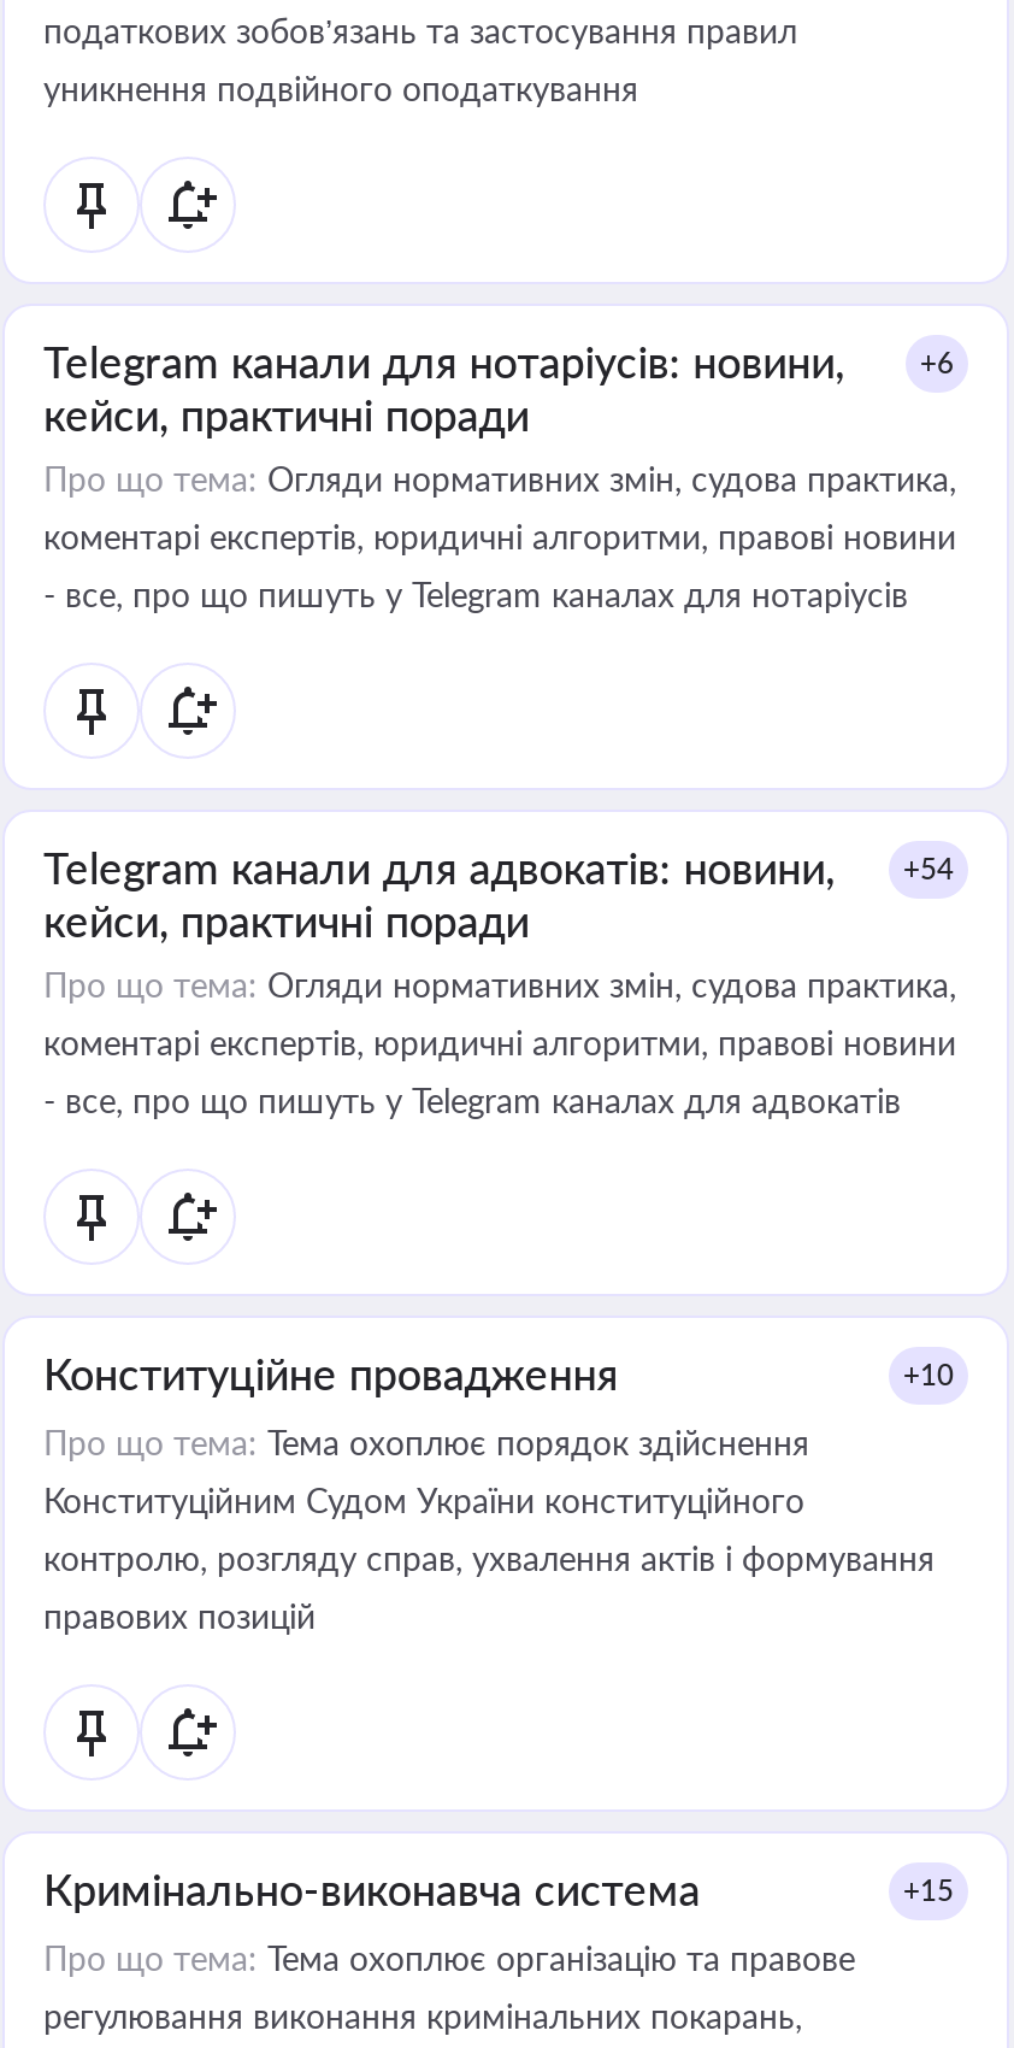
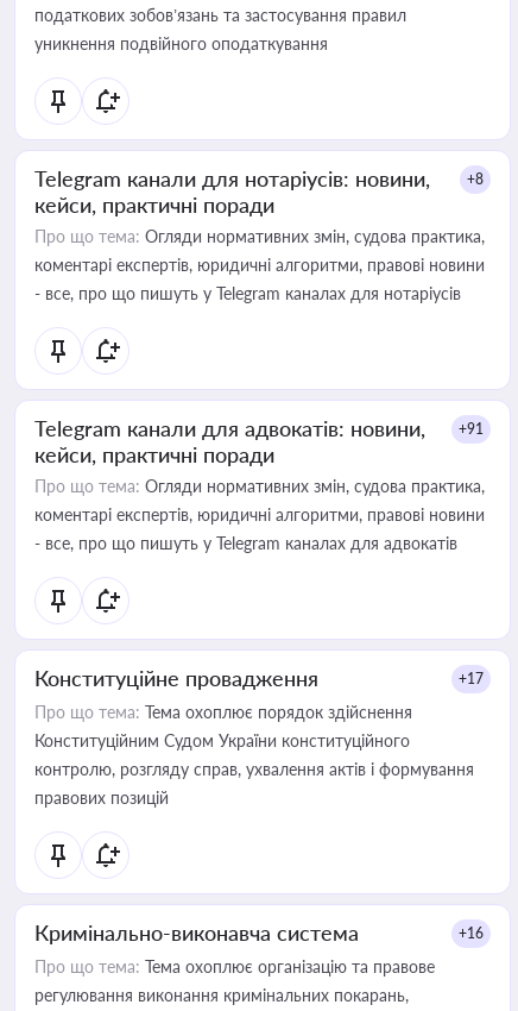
- +6
+ +8

- Telegram канали для адвокатів: новини, +54
+ Telegram канали для адвокатів: новини, +91

- +10
+ +17

- +15
+ +16
